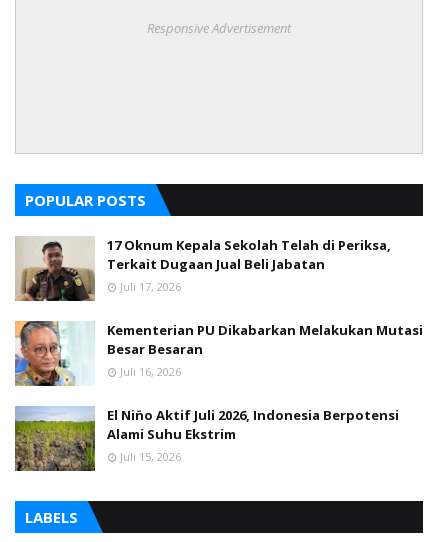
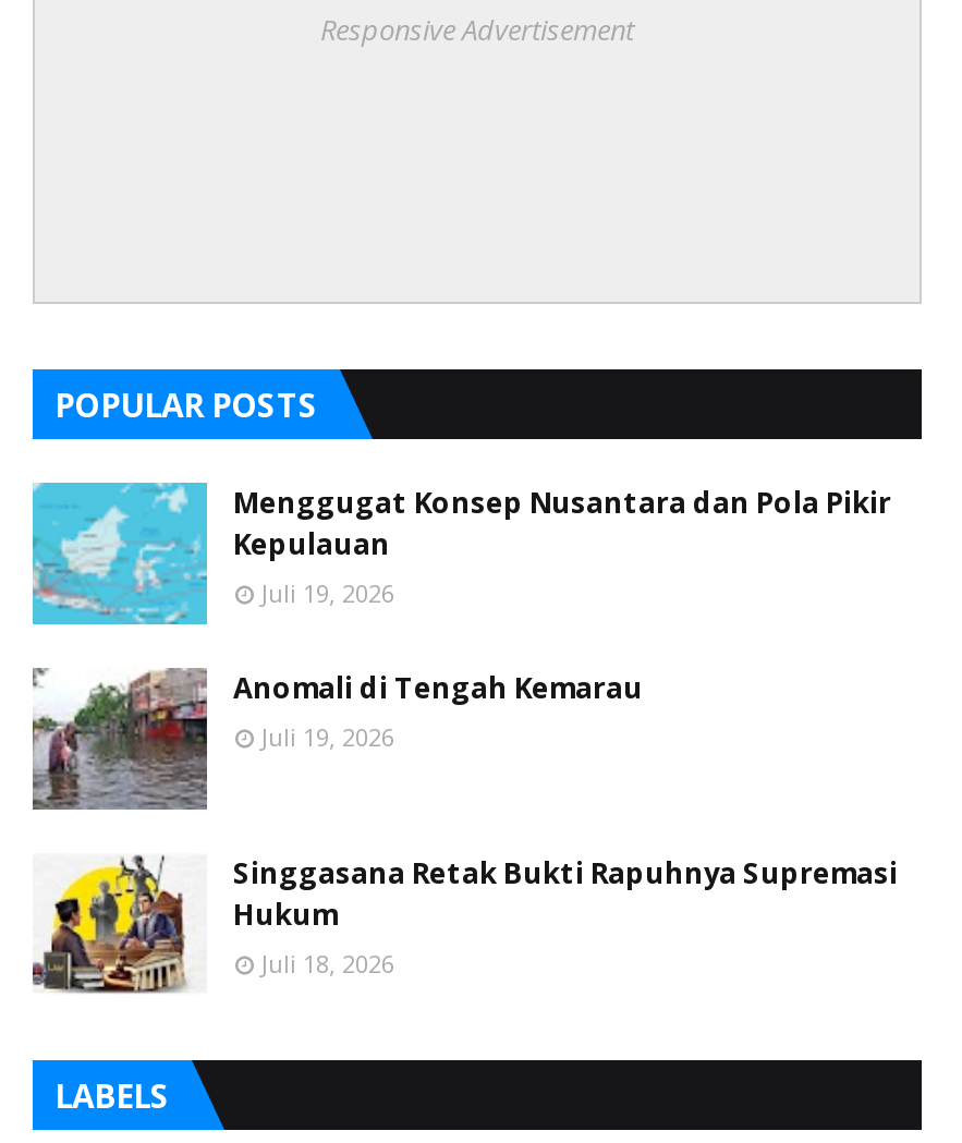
- [image]
- 17 Oknum Kepala Sekolah Telah di Periksa,
- Terkait Dugaan Jual Beli Jabatan
- Juli 17, 2026
+ [image]
+ Menggugat Konsep Nusantara dan Pola Pikir
+ Kepulauan
+ Juli 19, 2026

- [image]
- Kementerian PU Dikabarkan Melakukan Mutasi
- Besar Besaran
- Juli 16, 2026
+ [image]
+ Anomali di Tengah Kemarau
+ Juli 19, 2026

- [image]
- El Nin̈o Aktif Juli 2026, Indonesia Berpotensi
- Alami Suhu Ekstrim
- Juli 15, 2026
+ [image]
+ Singgasana Retak Bukti Rapuhnya Supremasi
+ Hukum
+ Juli 18, 2026
